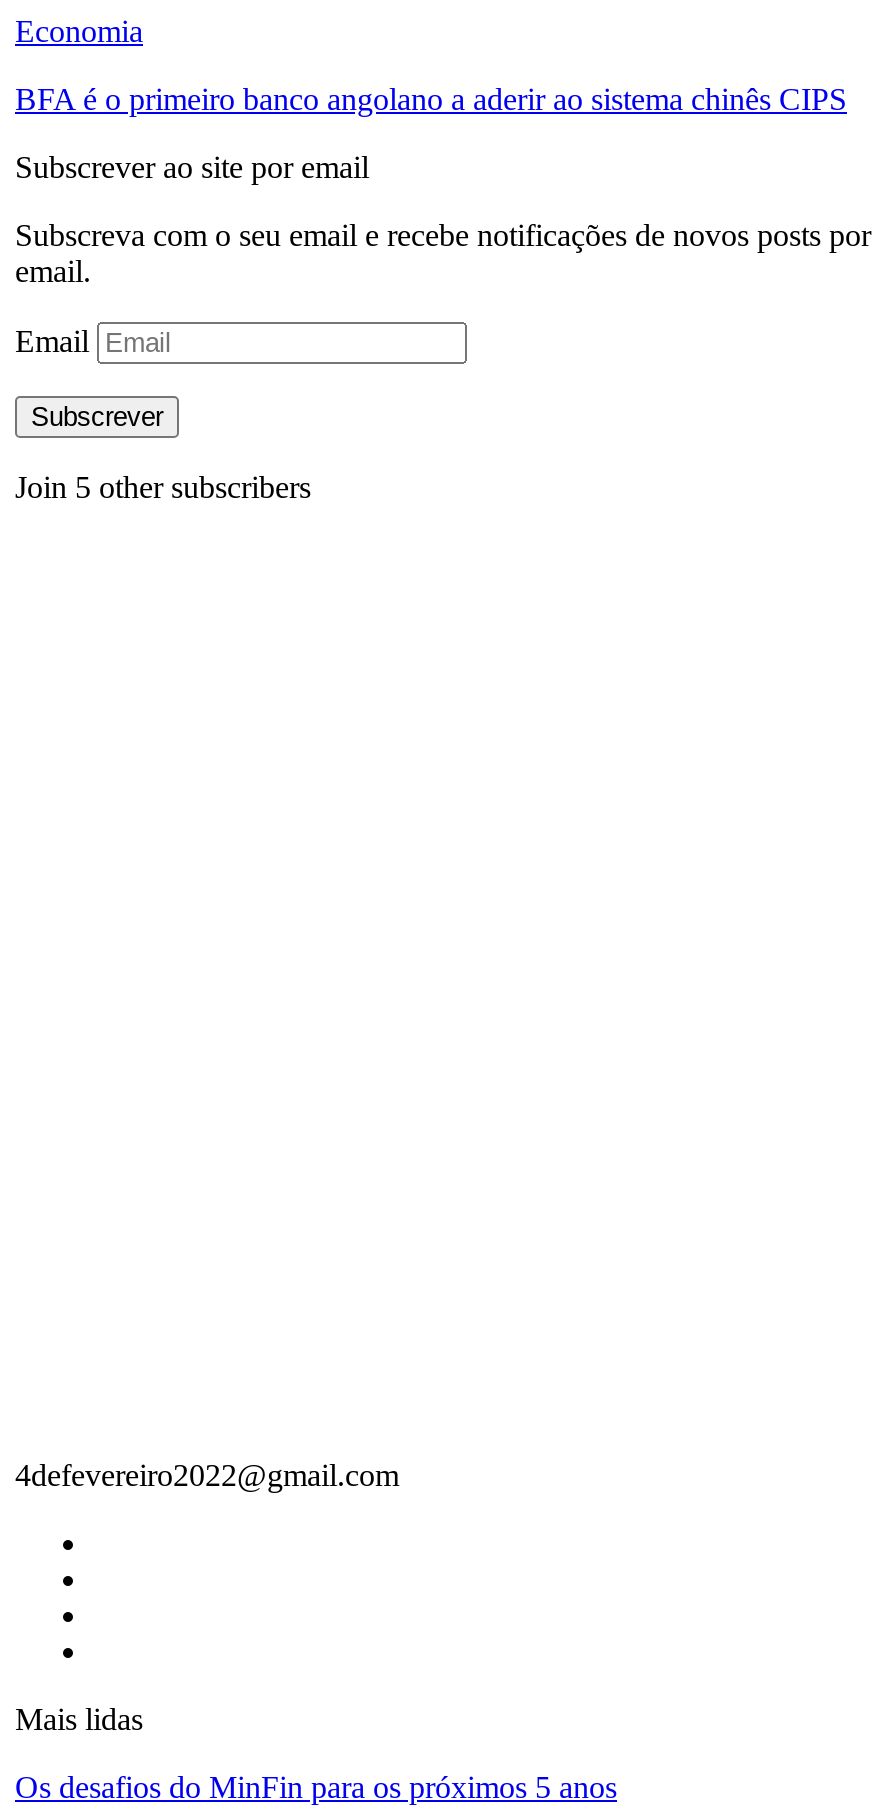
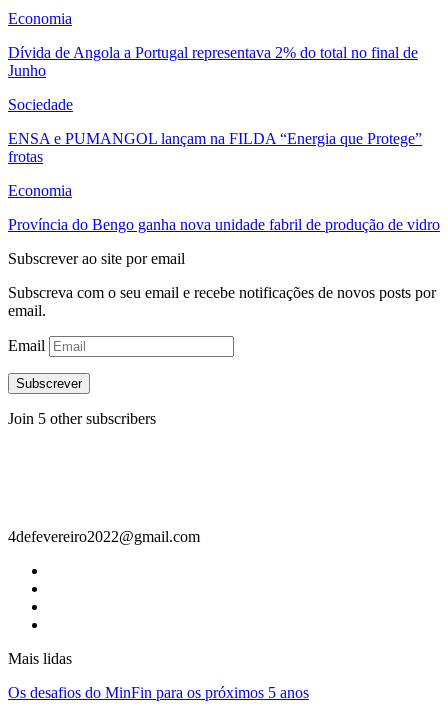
- BFA é o primeiro banco angolano a aderir ao sistema chinês CIPS
+ Dívida de Angola a Portugal representava 2% do total no final de
+ Junho
+ Sociedade
+ ENSA e PUMANGOL lançam na FILDA “Energia que Protege”
+ frotas
+ Economia
+ Província do Bengo ganha nova unidade fabril de produção de vidro

moved down: Subscrever ao site por email | Subscreva com o seu email e recebe notificações de novos posts por | email. | Email | Subscrever | Join 5 other subscribers
